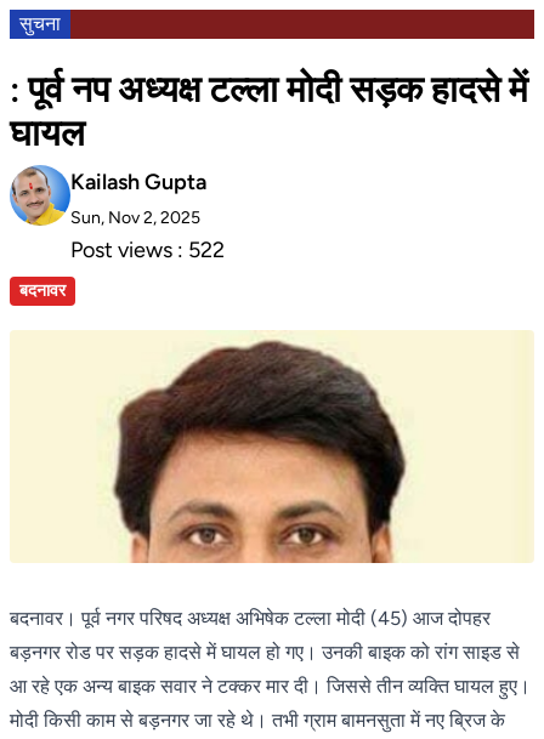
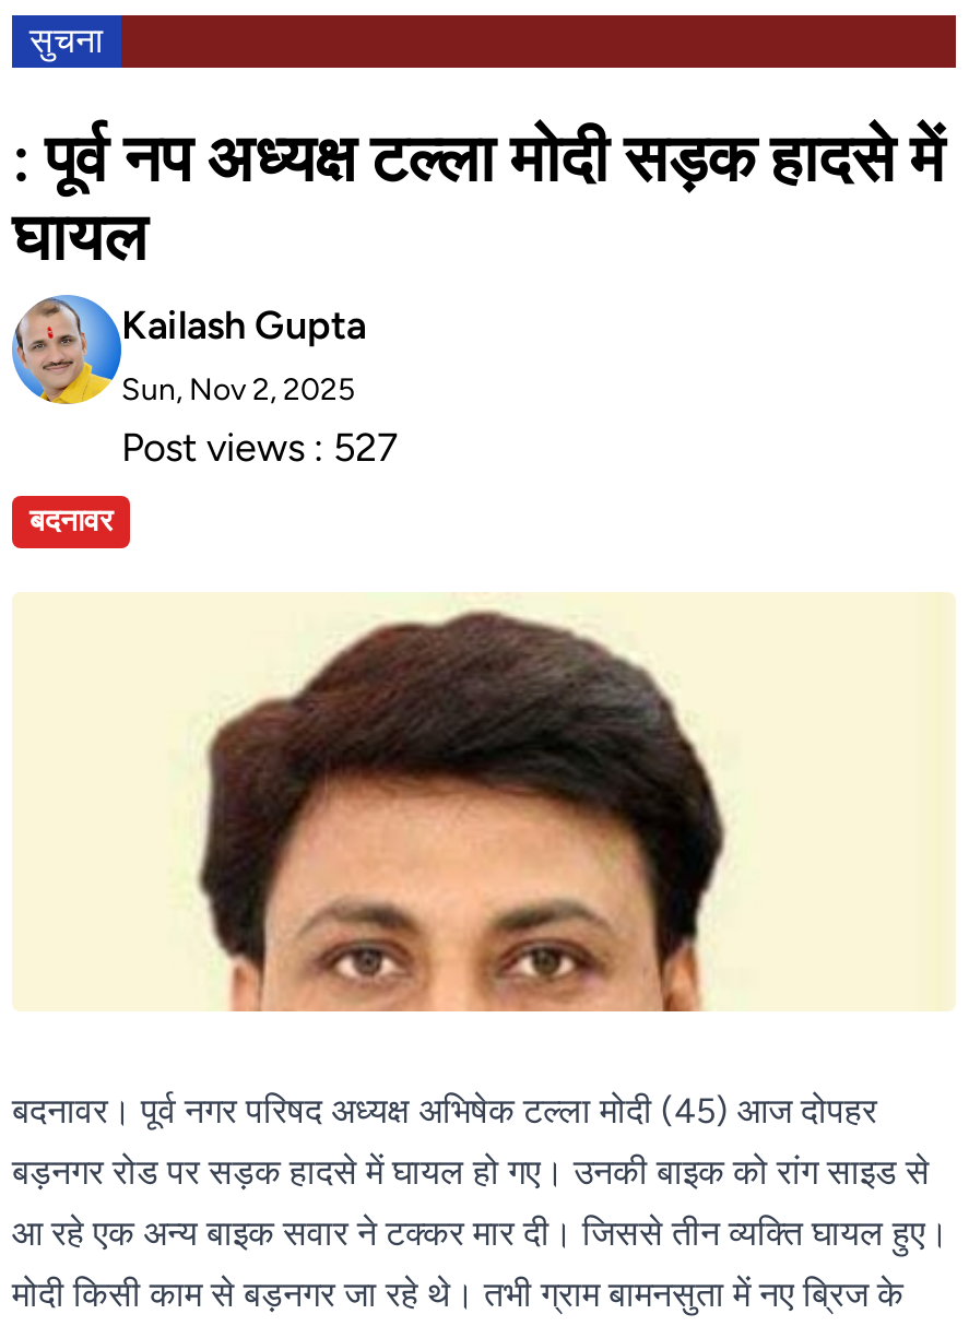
- Post views : 522
+ Post views : 527
